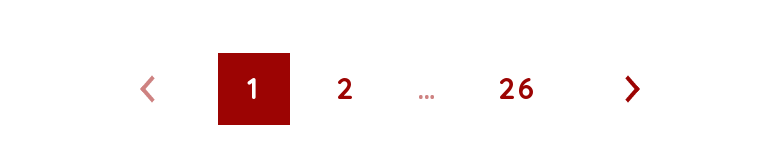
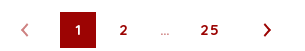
- 26
+ 25
